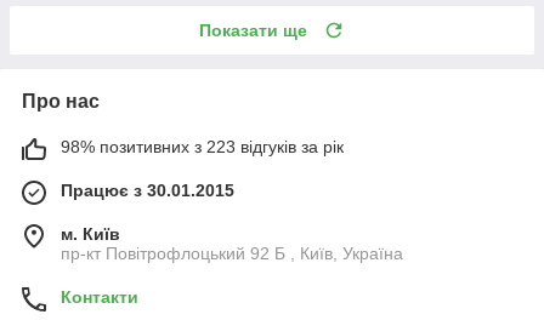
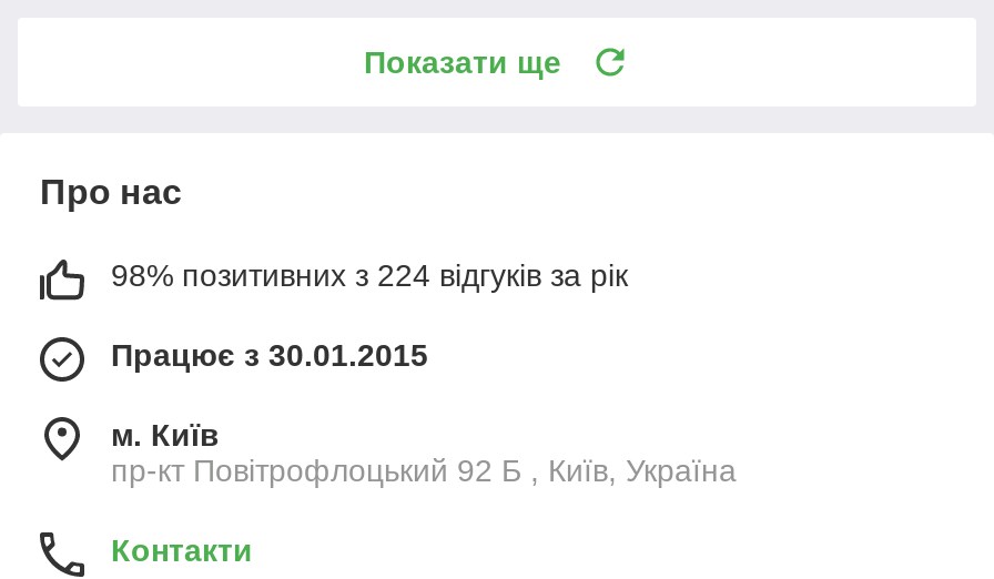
- 98% позитивних з 223 відгуків за рік
+ 98% позитивних з 224 відгуків за рік
